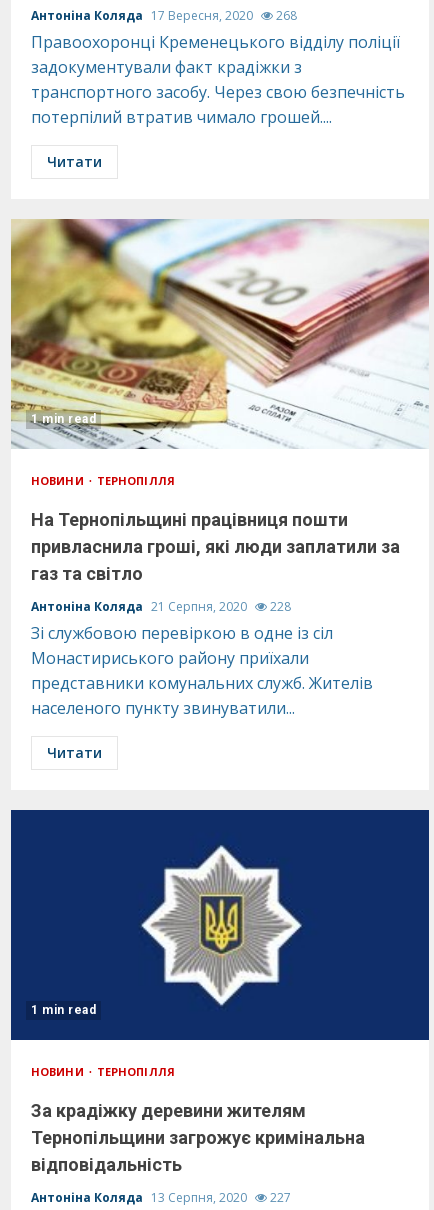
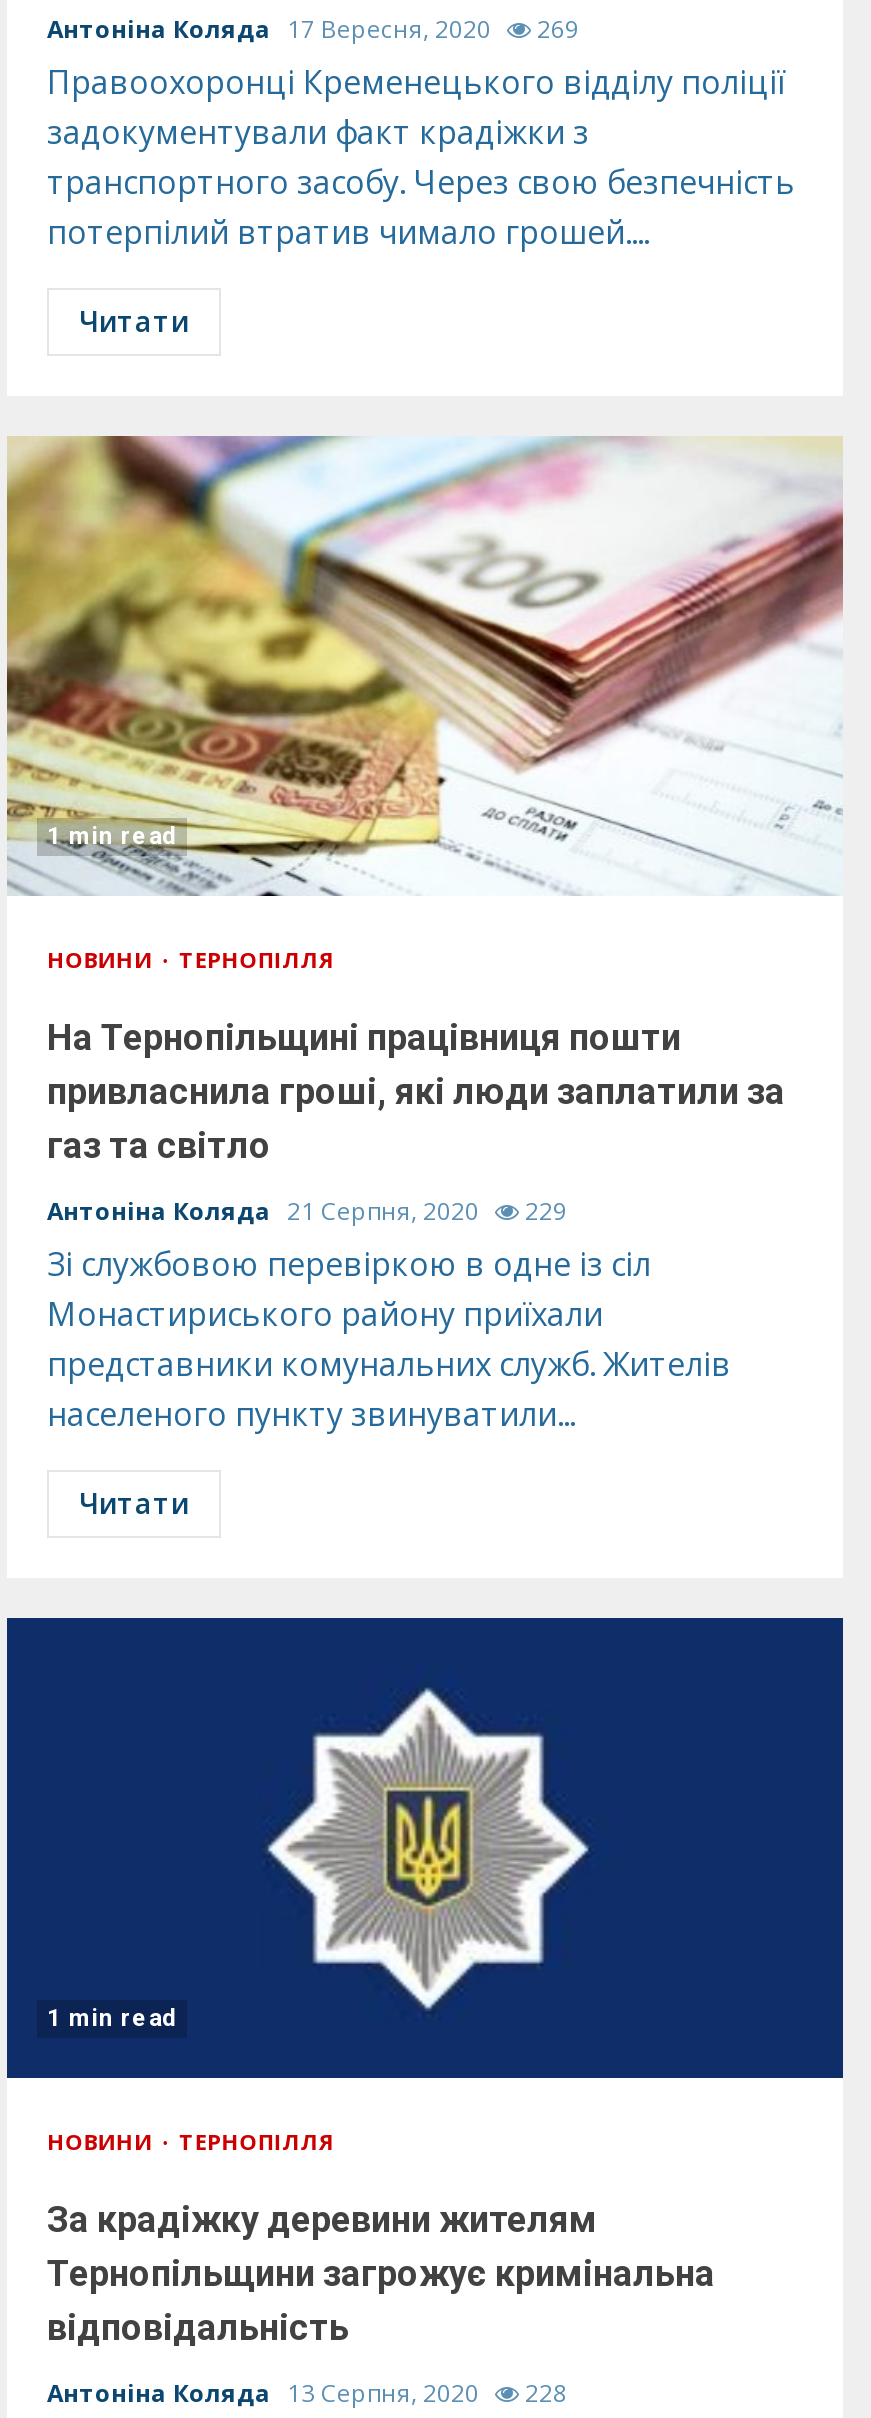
- Антоніна Коляда 17 Вересня, 2020 268
+ Антоніна Коляда 17 Вересня, 2020 269

- Антоніна Коляда 21 Серпня, 2020 228
+ Антоніна Коляда 21 Серпня, 2020 229

- Антоніна Коляда 13 Серпня, 2020 227
+ Антоніна Коляда 13 Серпня, 2020 228
